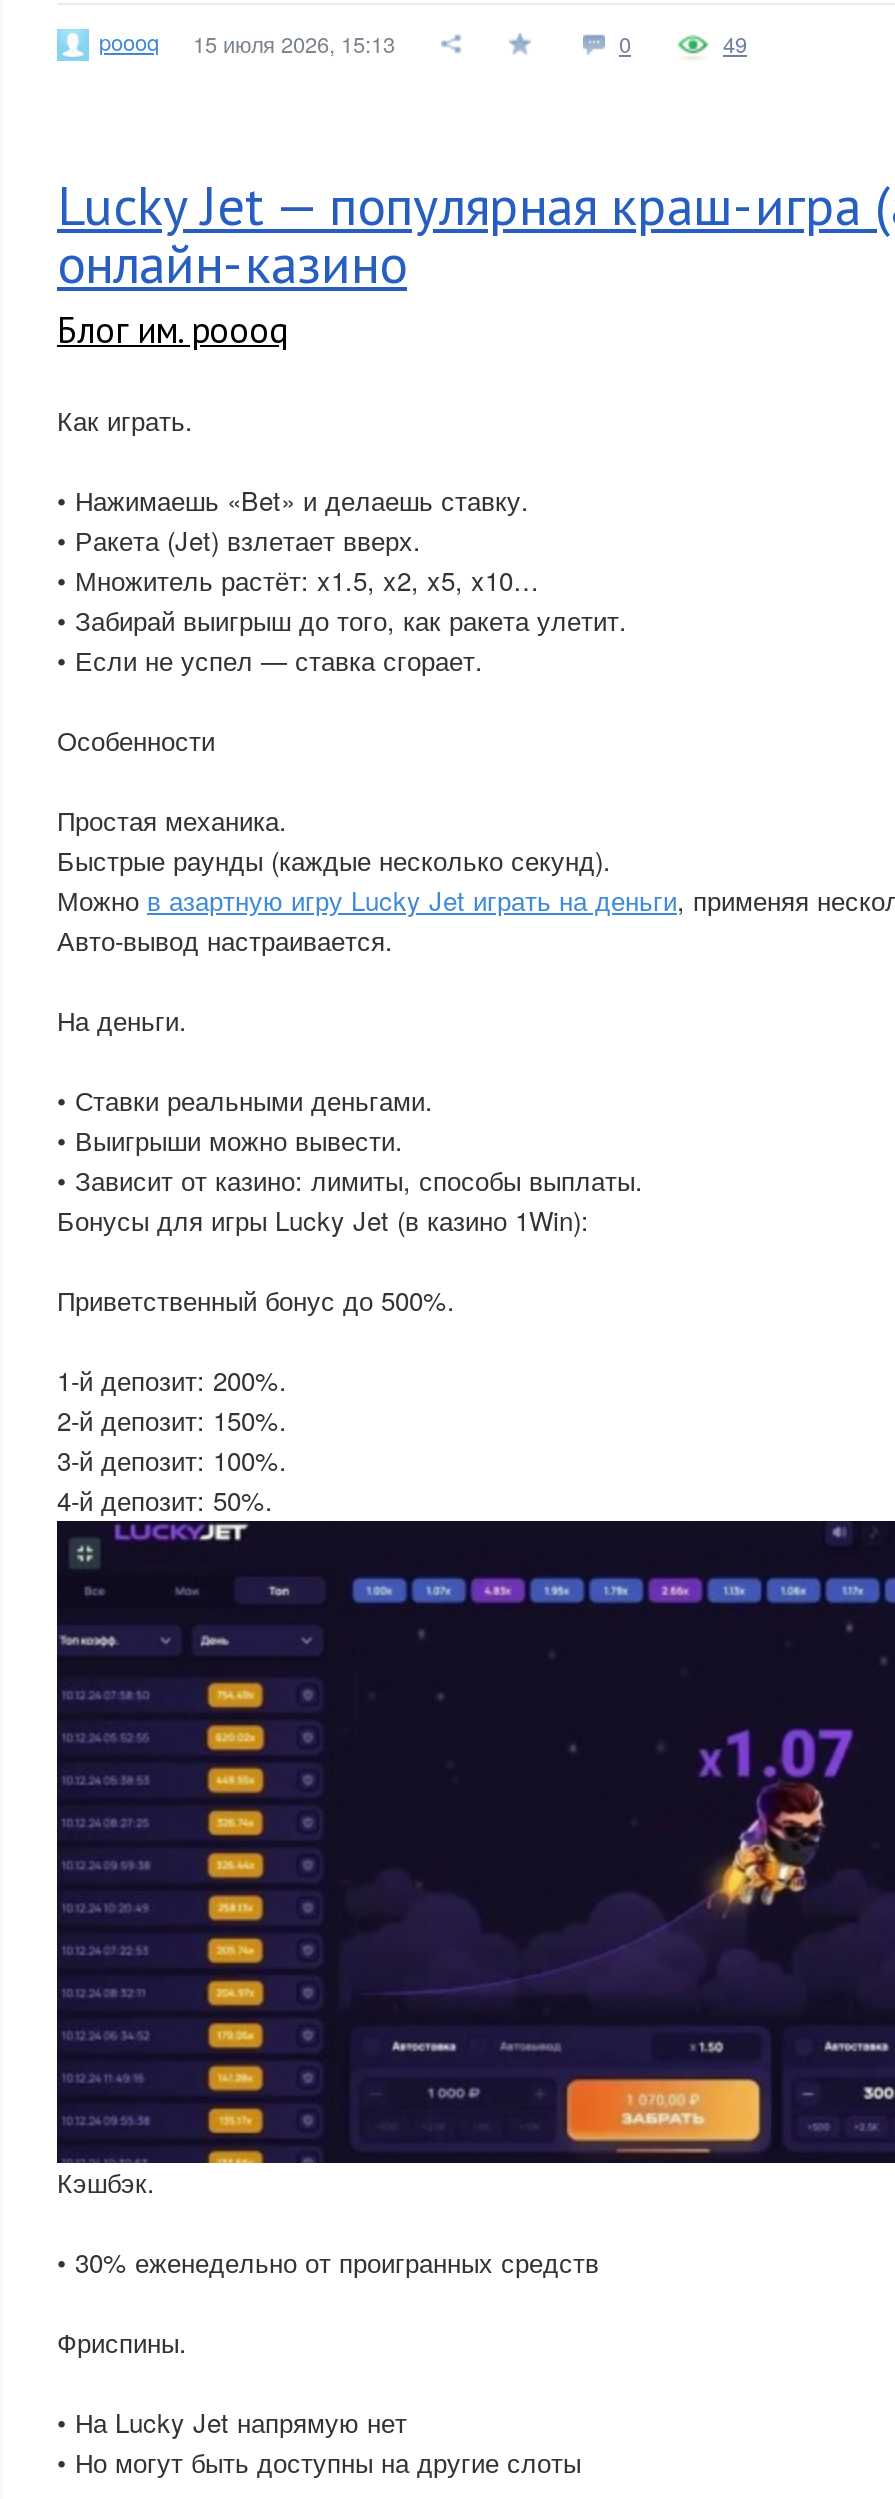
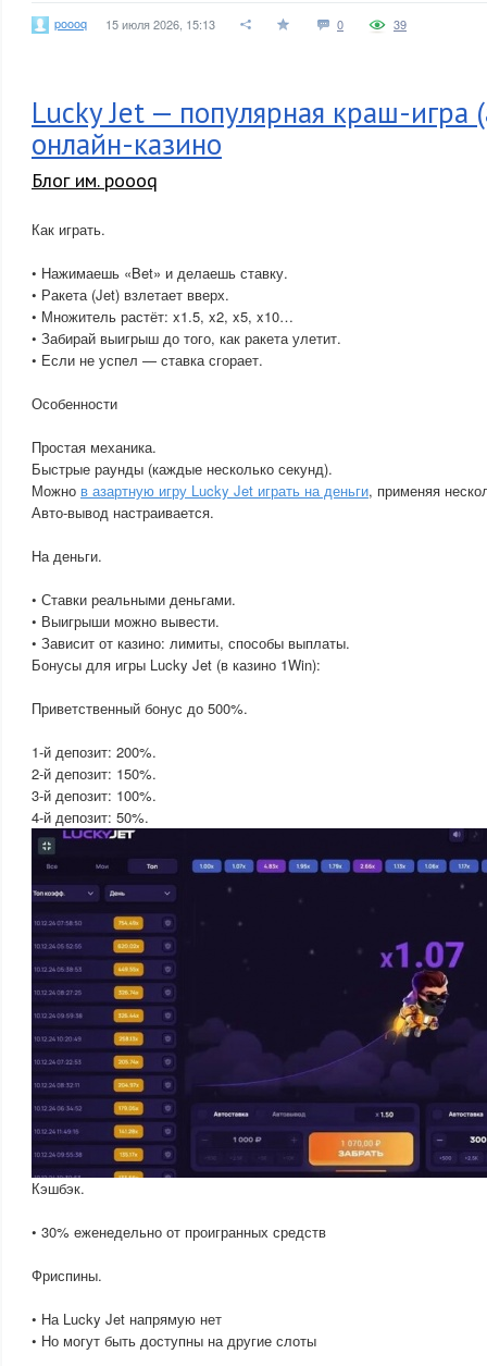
- 49
+ 39
